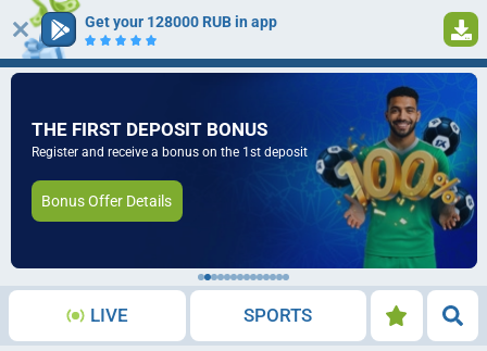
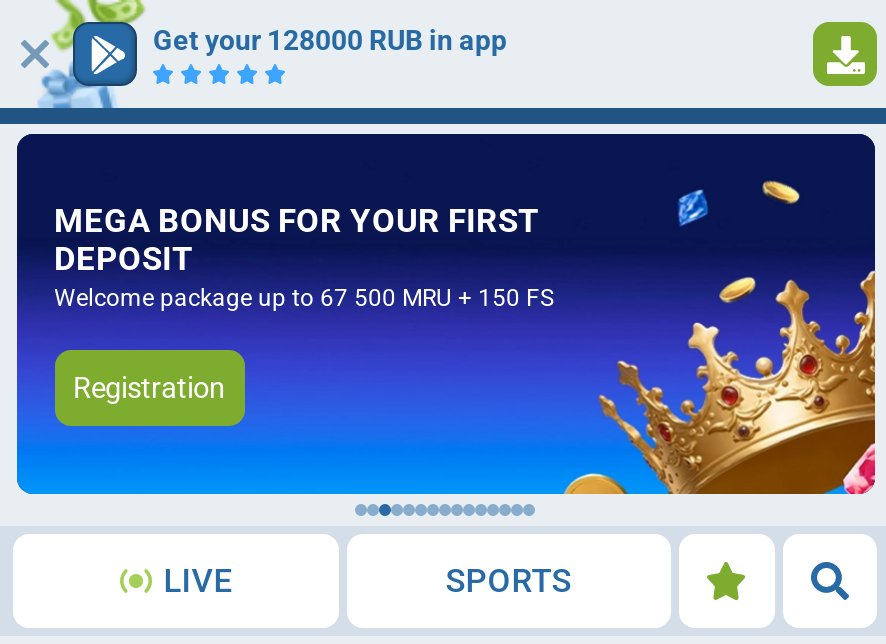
- [image]
- THE FIRST DEPOSIT BONUS
- Register and receive a bonus on the 1st deposit
+ [image]
+ MEGA BONUS FOR YOUR FIRST
+ DEPOSIT
+ Welcome package up to 67 500 MRU + 150 FS

- Bonus Offer Details
+ Registration
